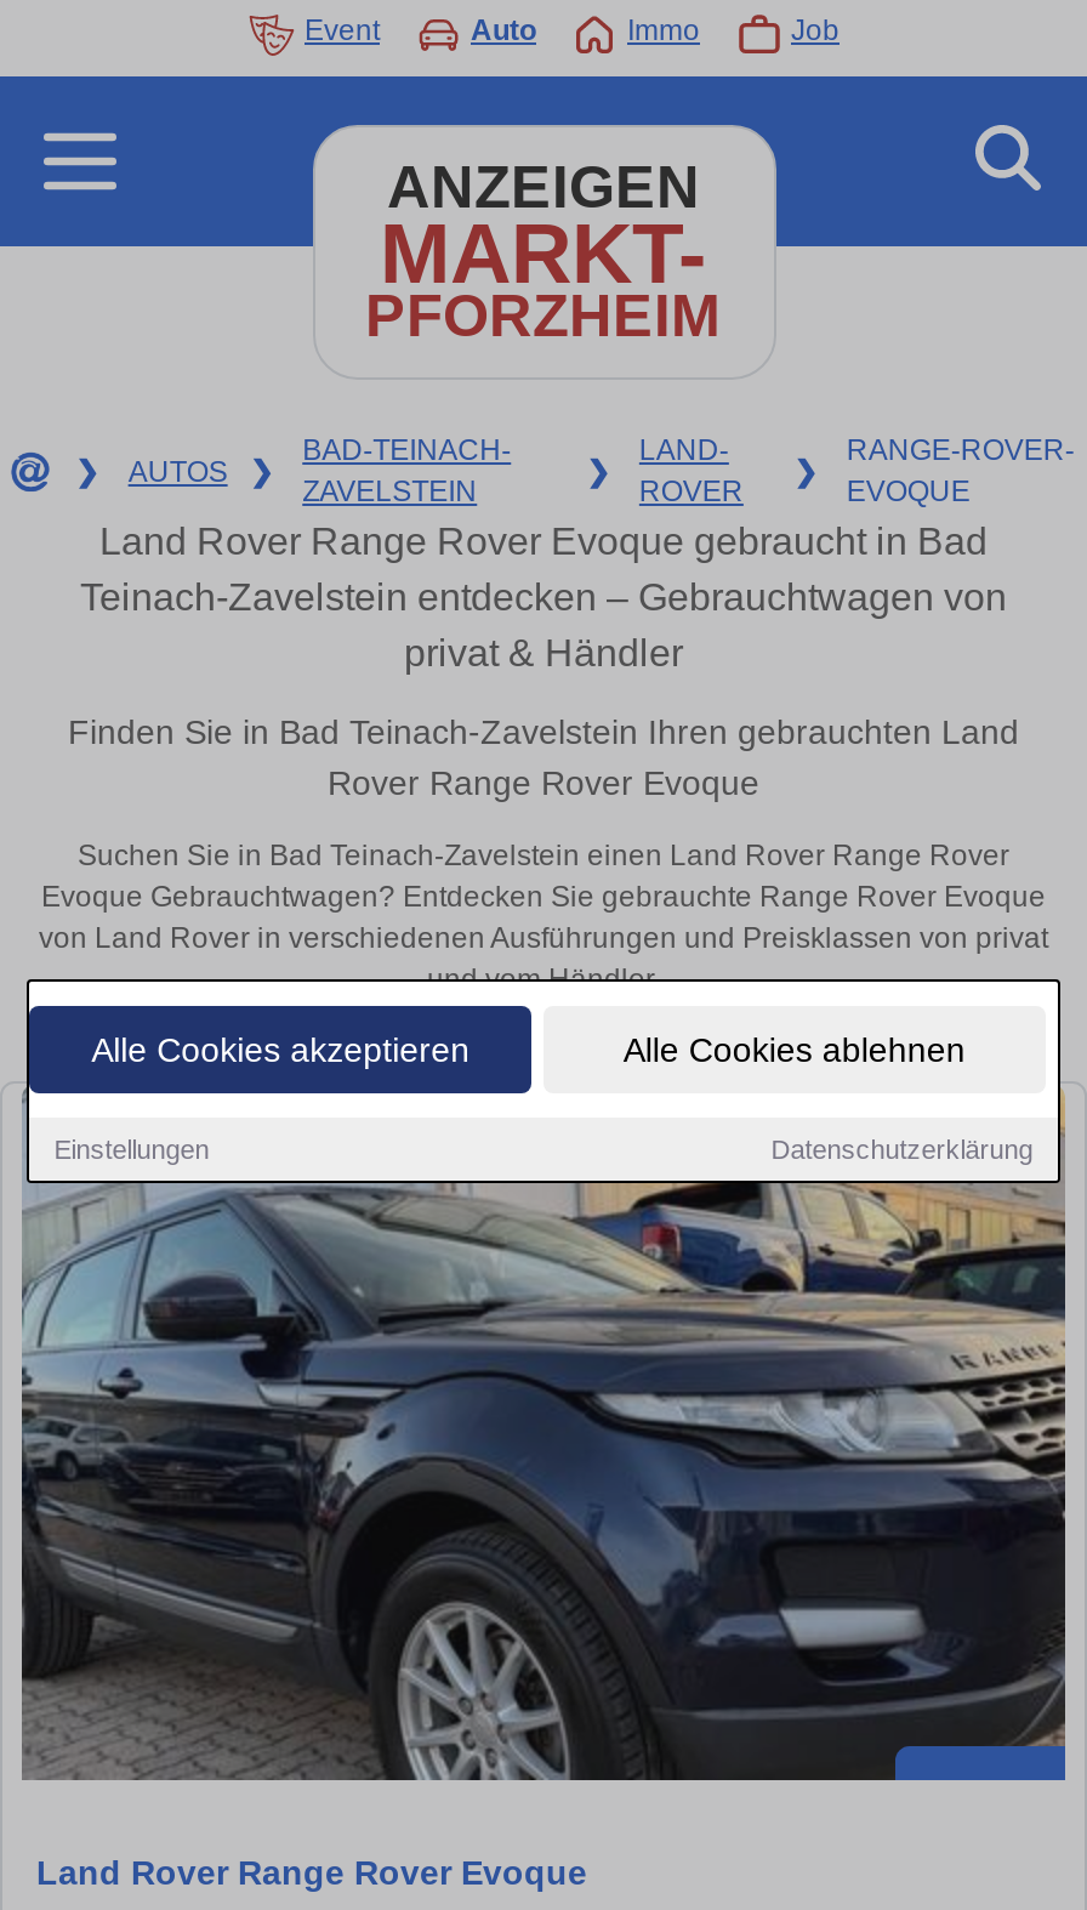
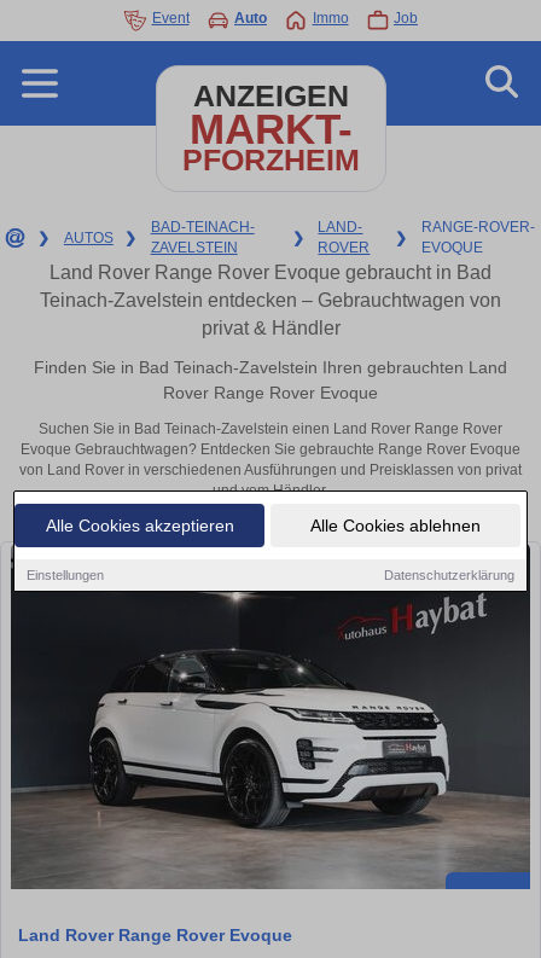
- [image]
+ [image]
